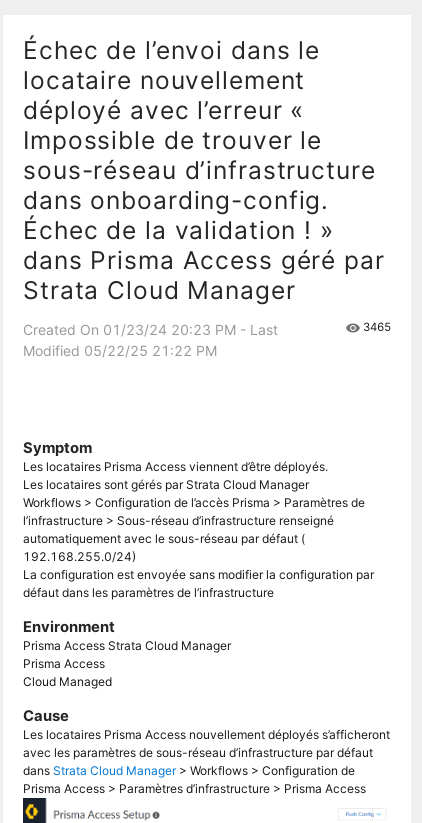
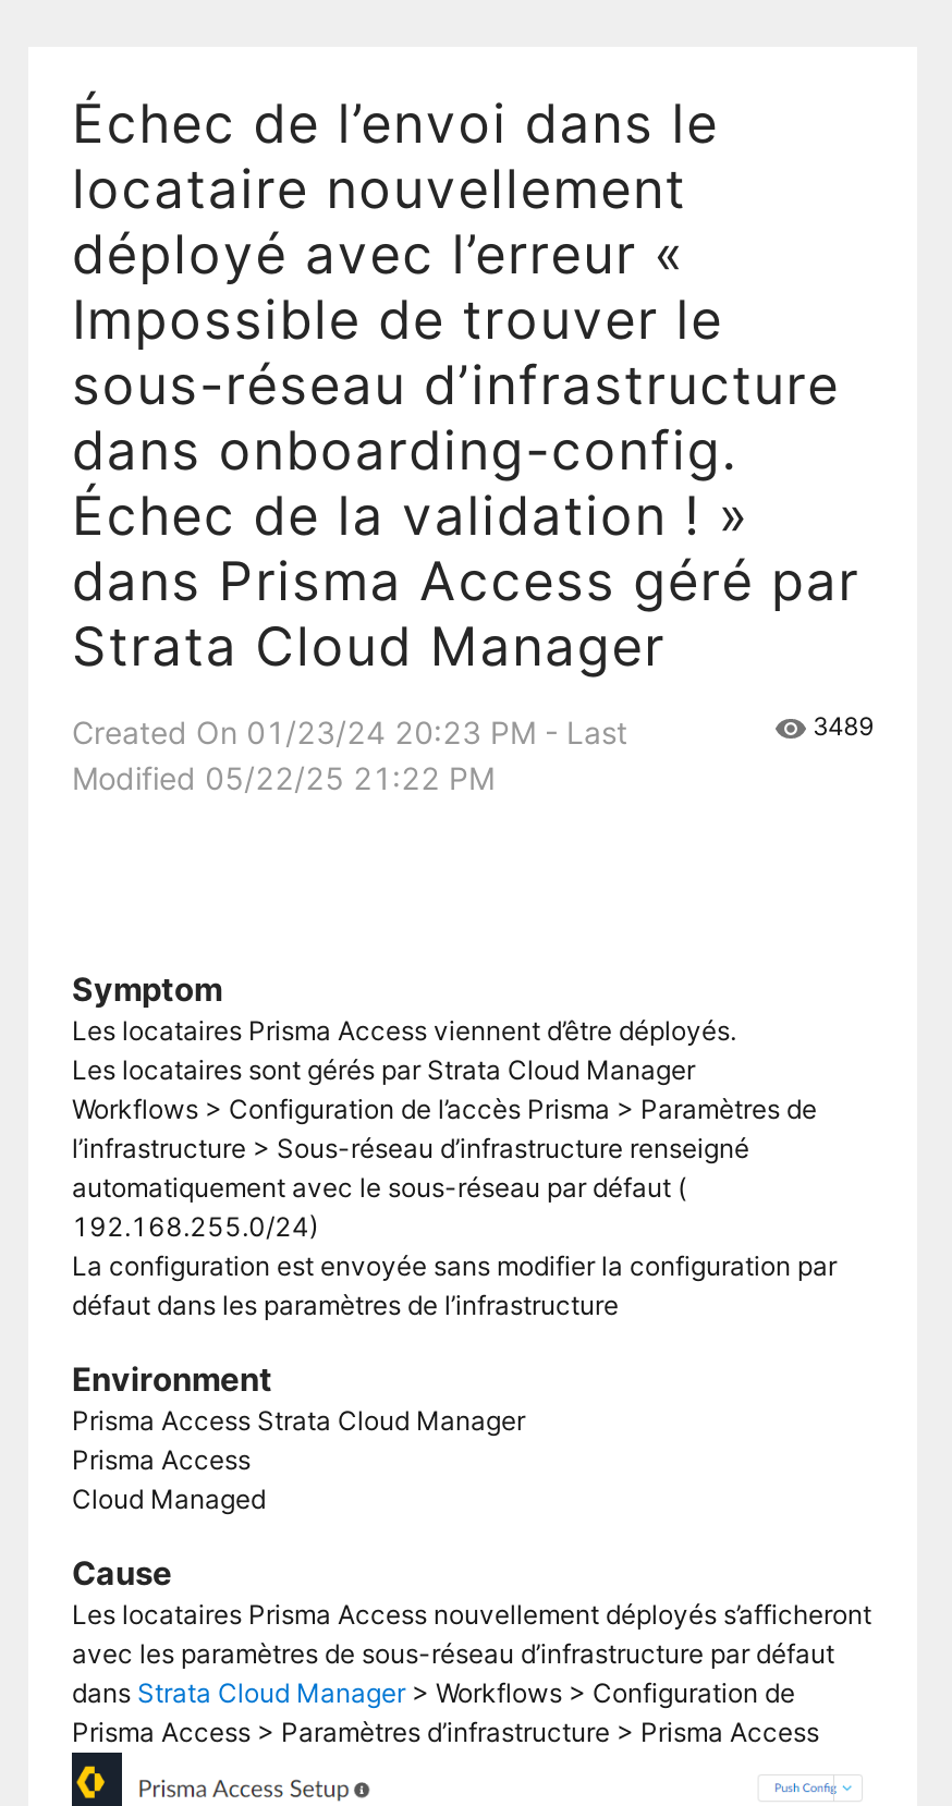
- 3465
+ 3489
